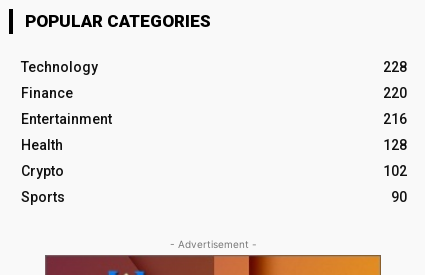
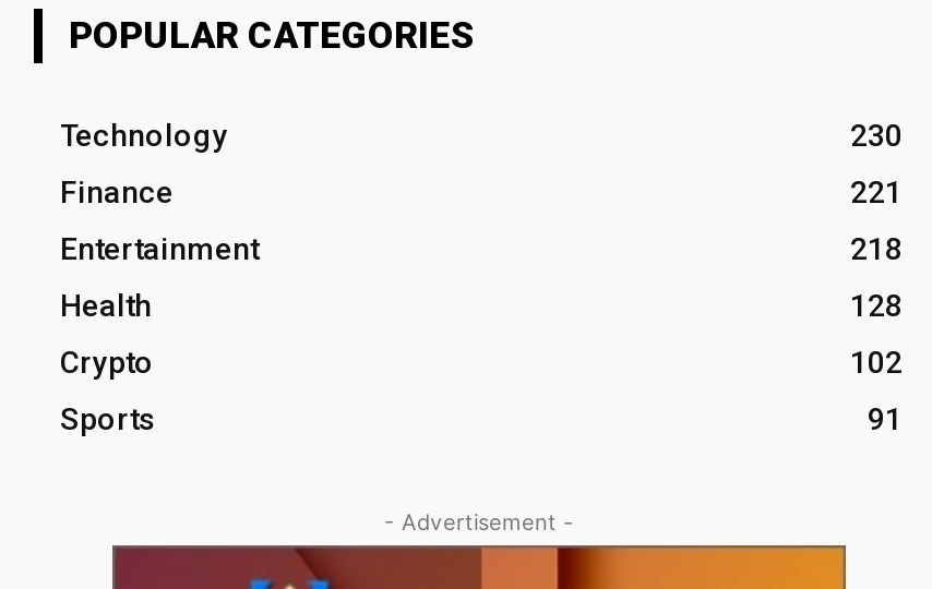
- 228
+ 230

- 220
+ 221

- 216
+ 218

- 90
+ 91
